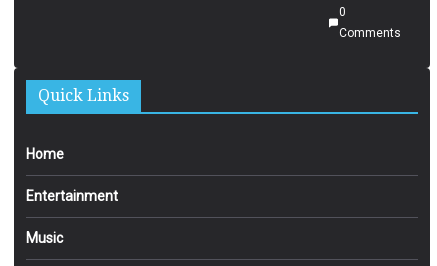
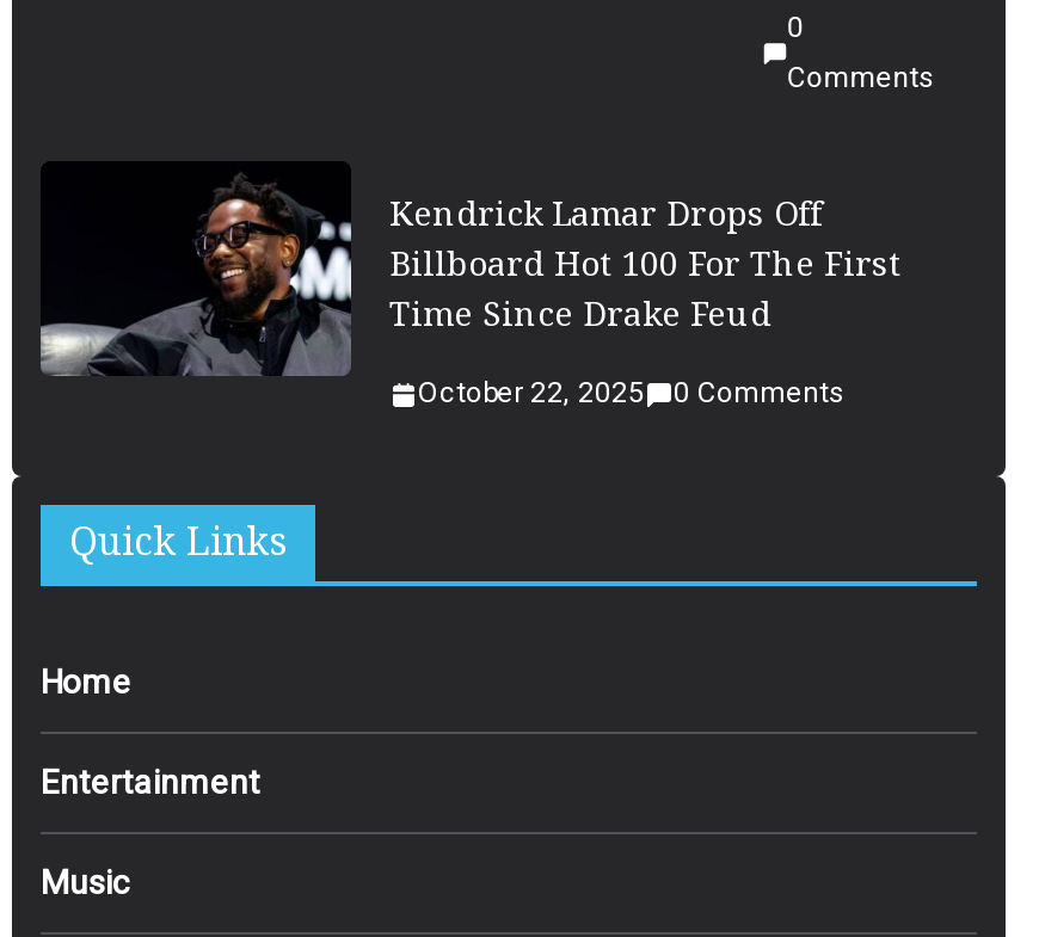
+ [image]
+ Kendrick Lamar Drops Off
+ Billboard Hot 100 For The First
+ Time Since Drake Feud
+ October 22, 2025
+ 0 Comments
